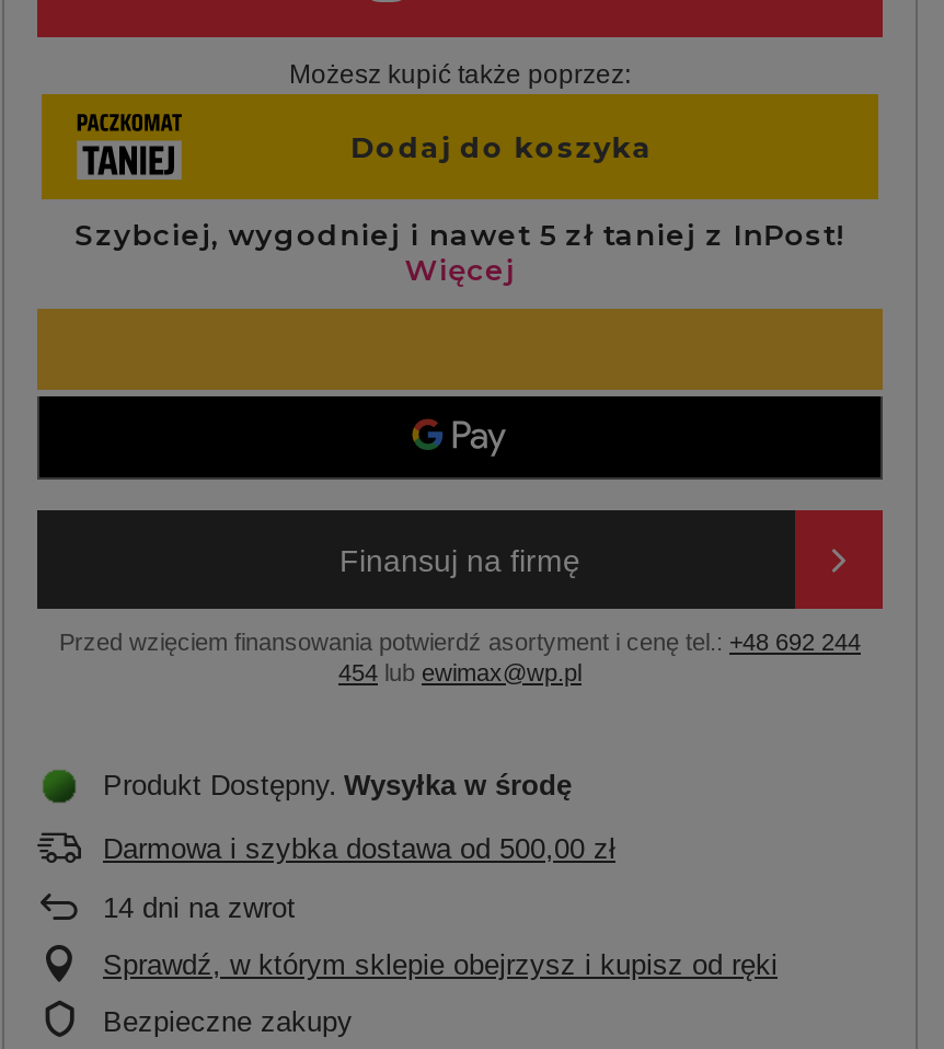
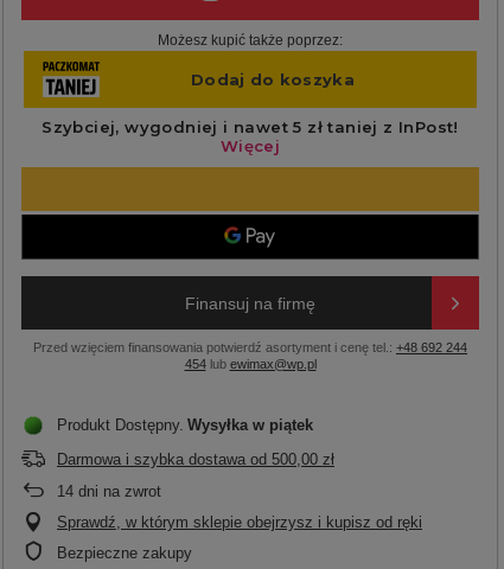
- Produkt Dostępny Wysyłka w środę
+ Produkt Dostępny Wysyłka w piątek
